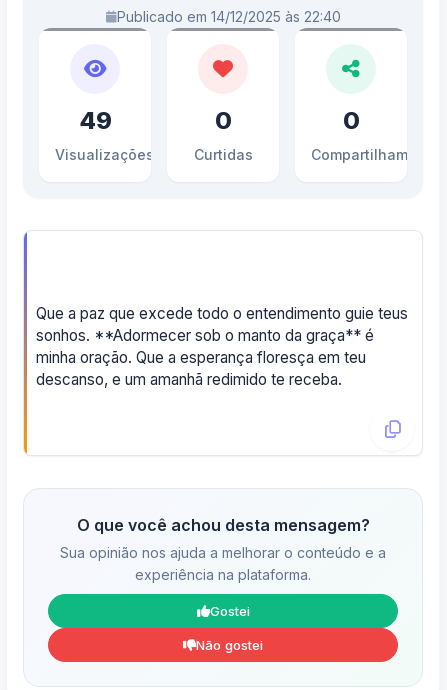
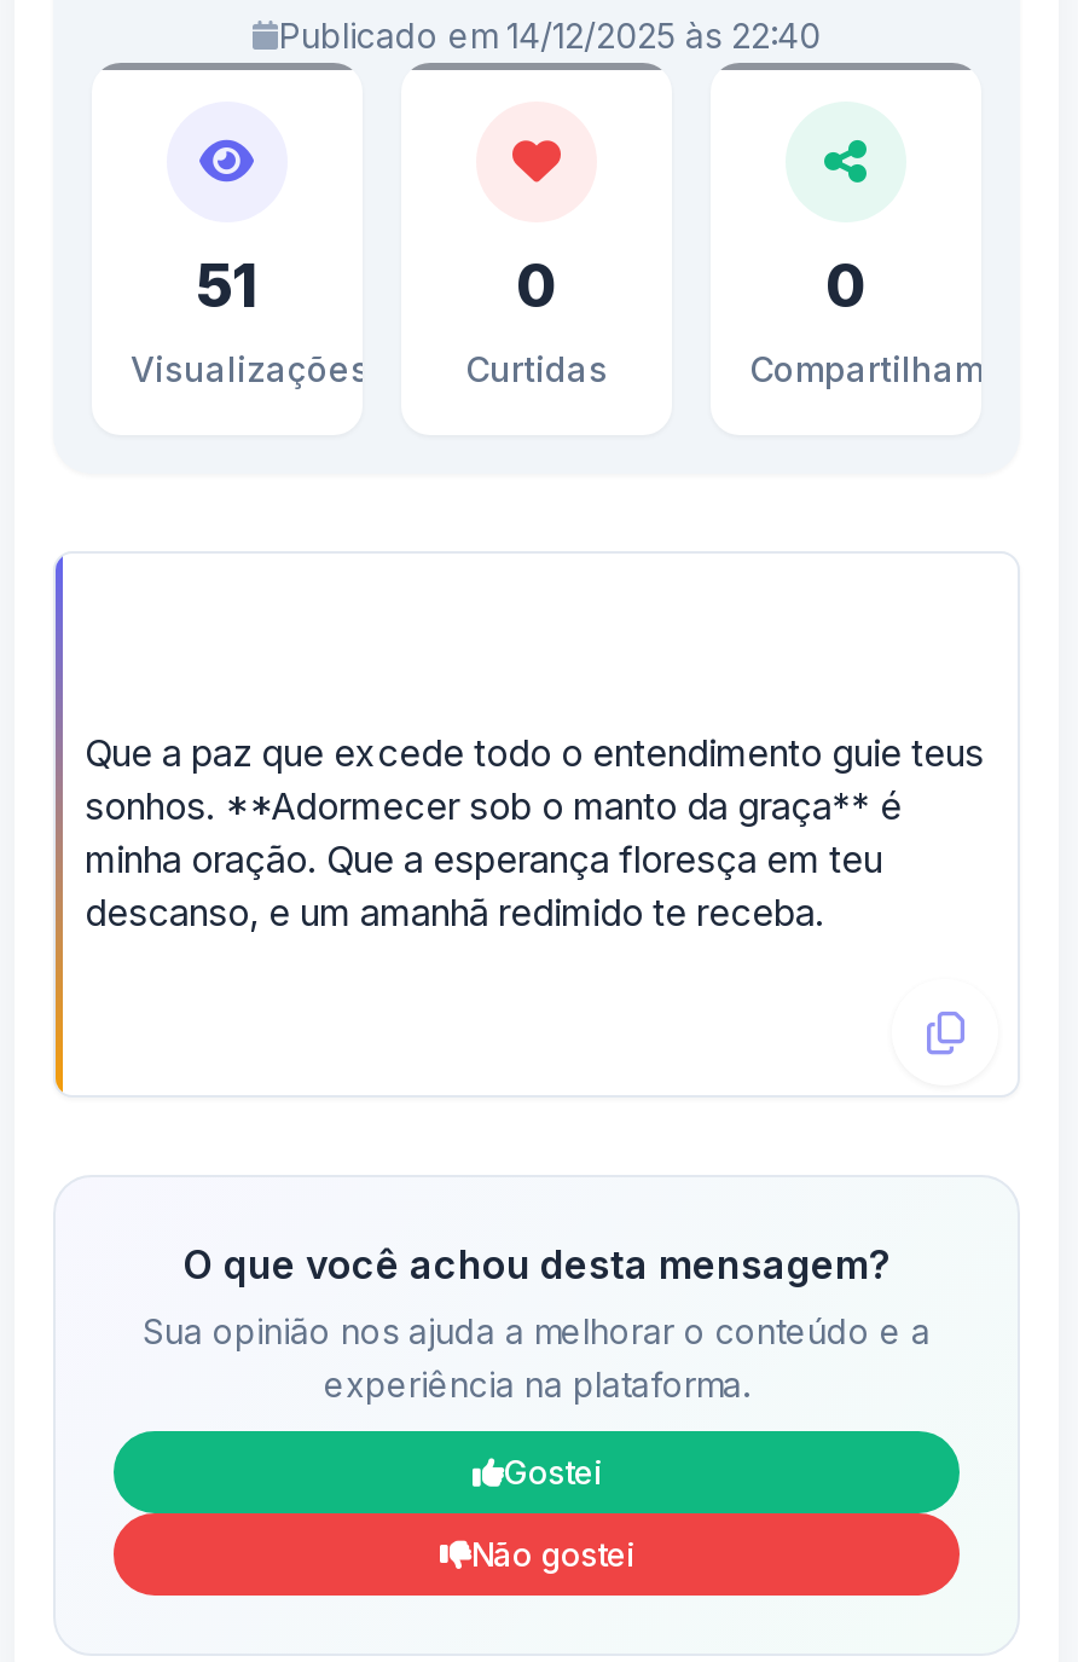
- 49
+ 51
